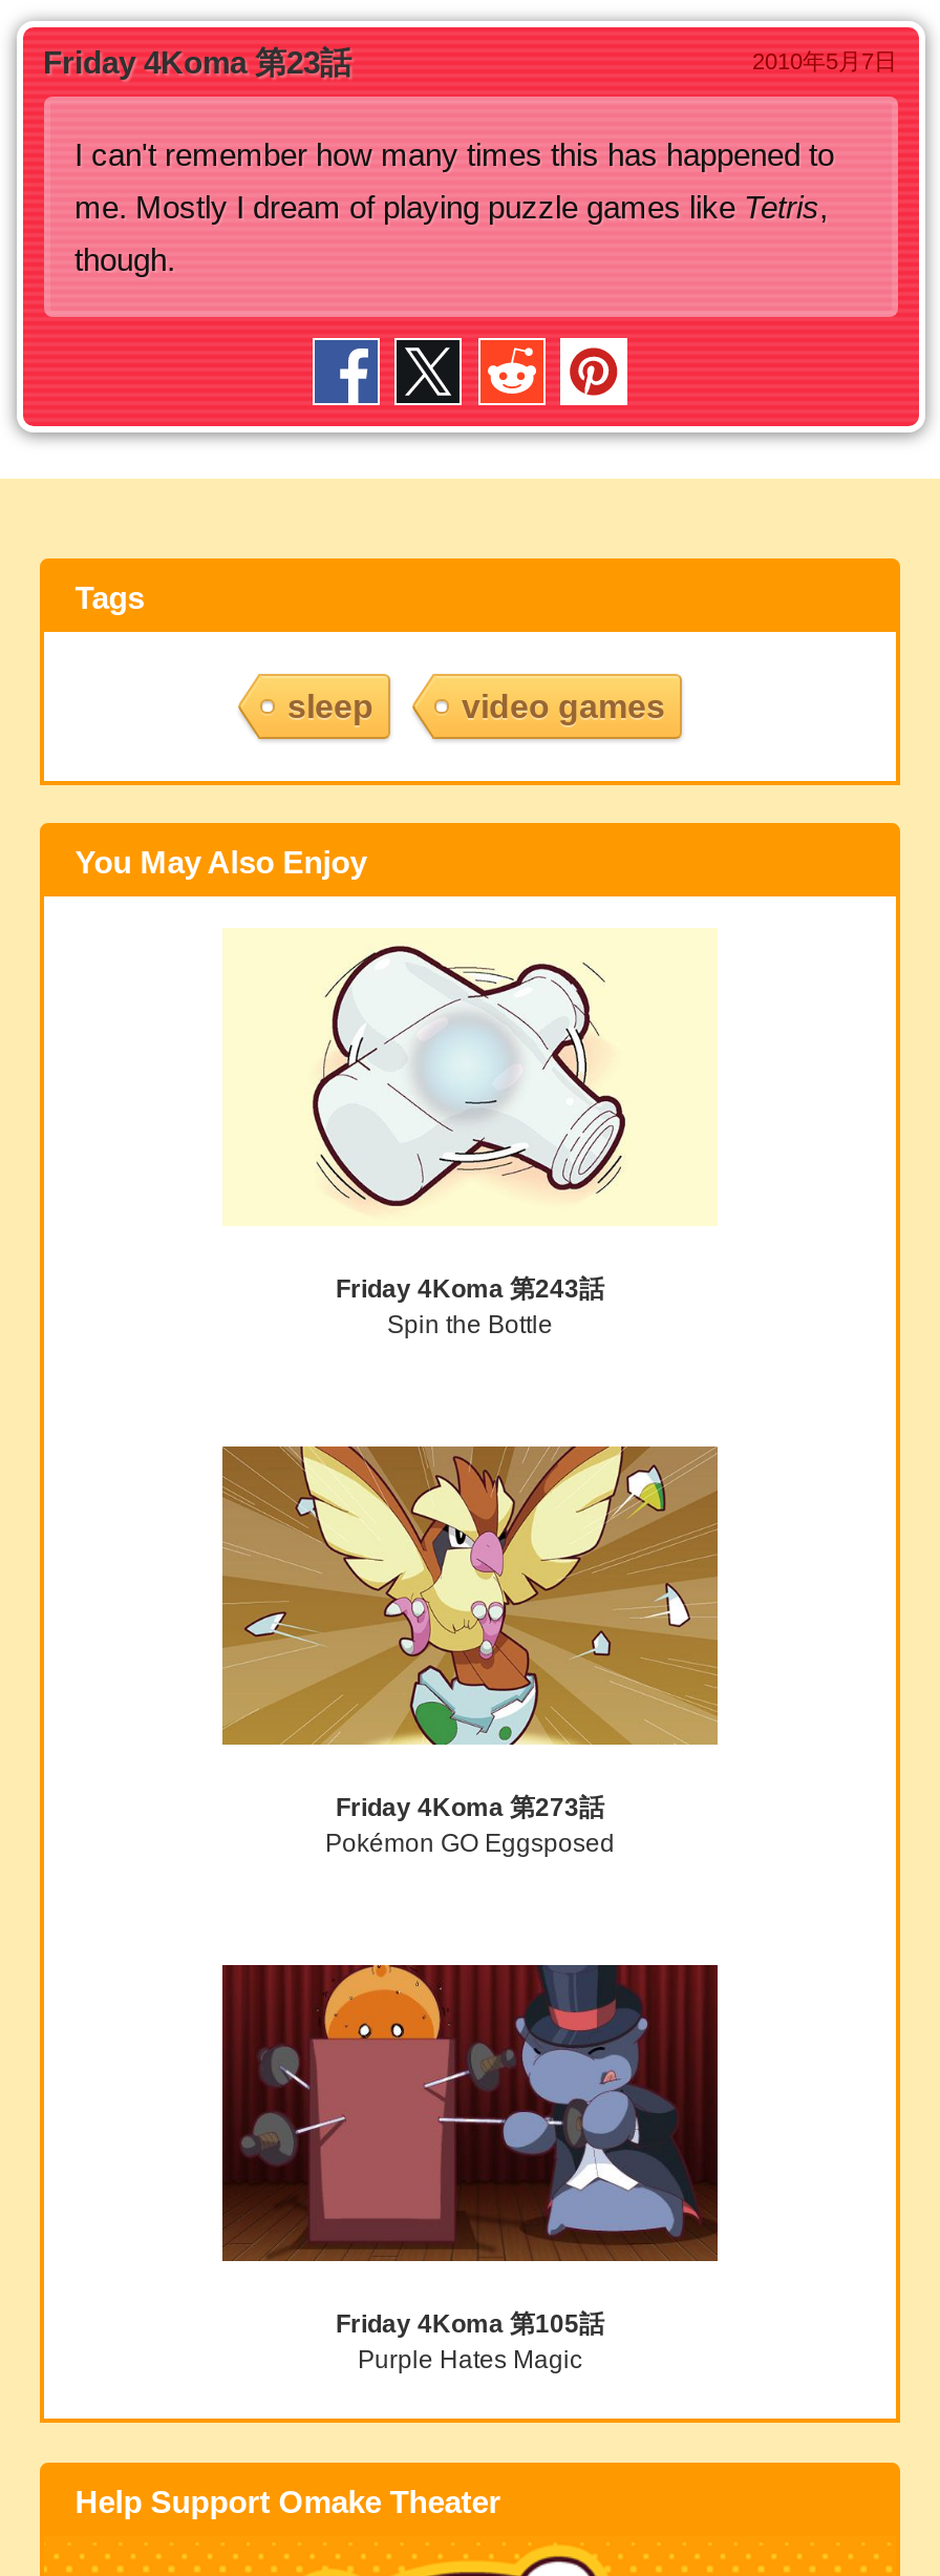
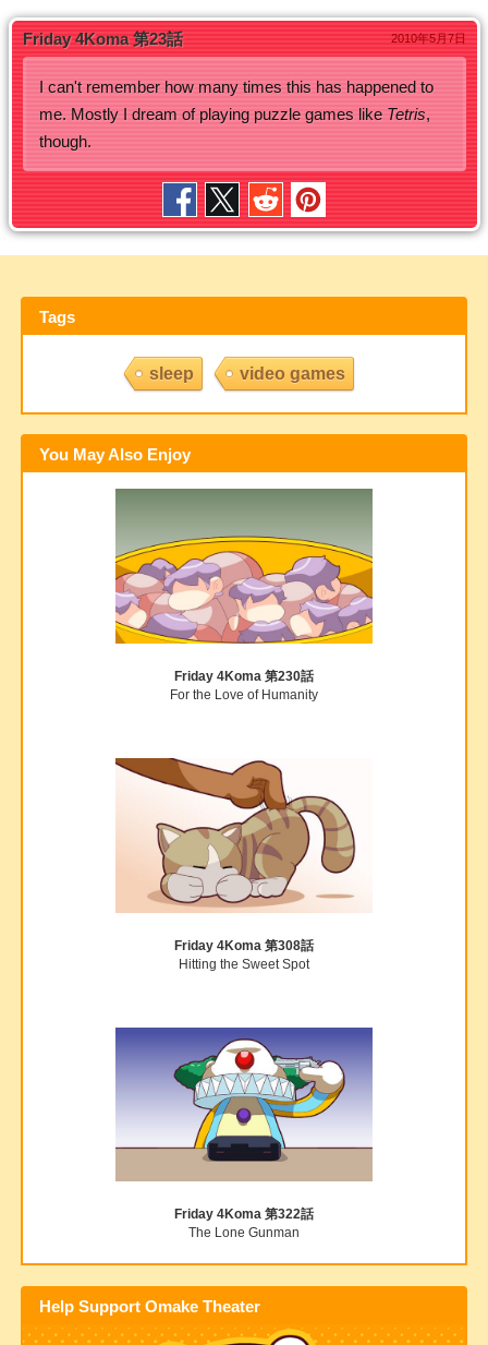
- [image]
- Friday 4Koma 第243話
- Spin the Bottle
+ [image]
+ Friday 4Koma 第230話
+ For the Love of Humanity

- [image]
- Friday 4Koma 第273話
- Pokémon GO Eggsposed
+ [image]
+ Friday 4Koma 第308話
+ Hitting the Sweet Spot

- [image]
- Friday 4Koma 第105話
- Purple Hates Magic
+ [image]
+ Friday 4Koma 第322話
+ The Lone Gunman
